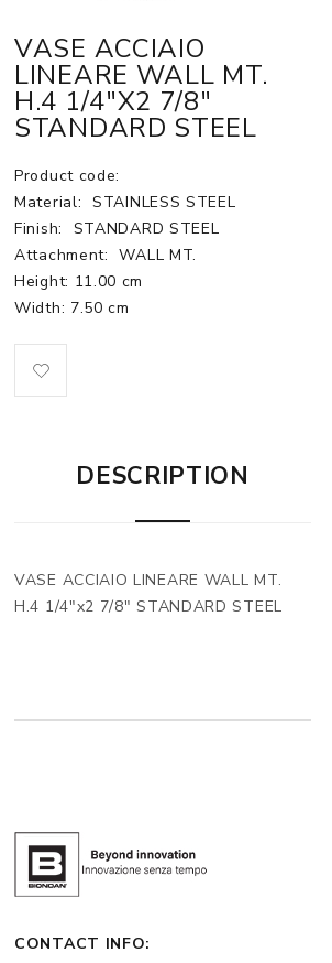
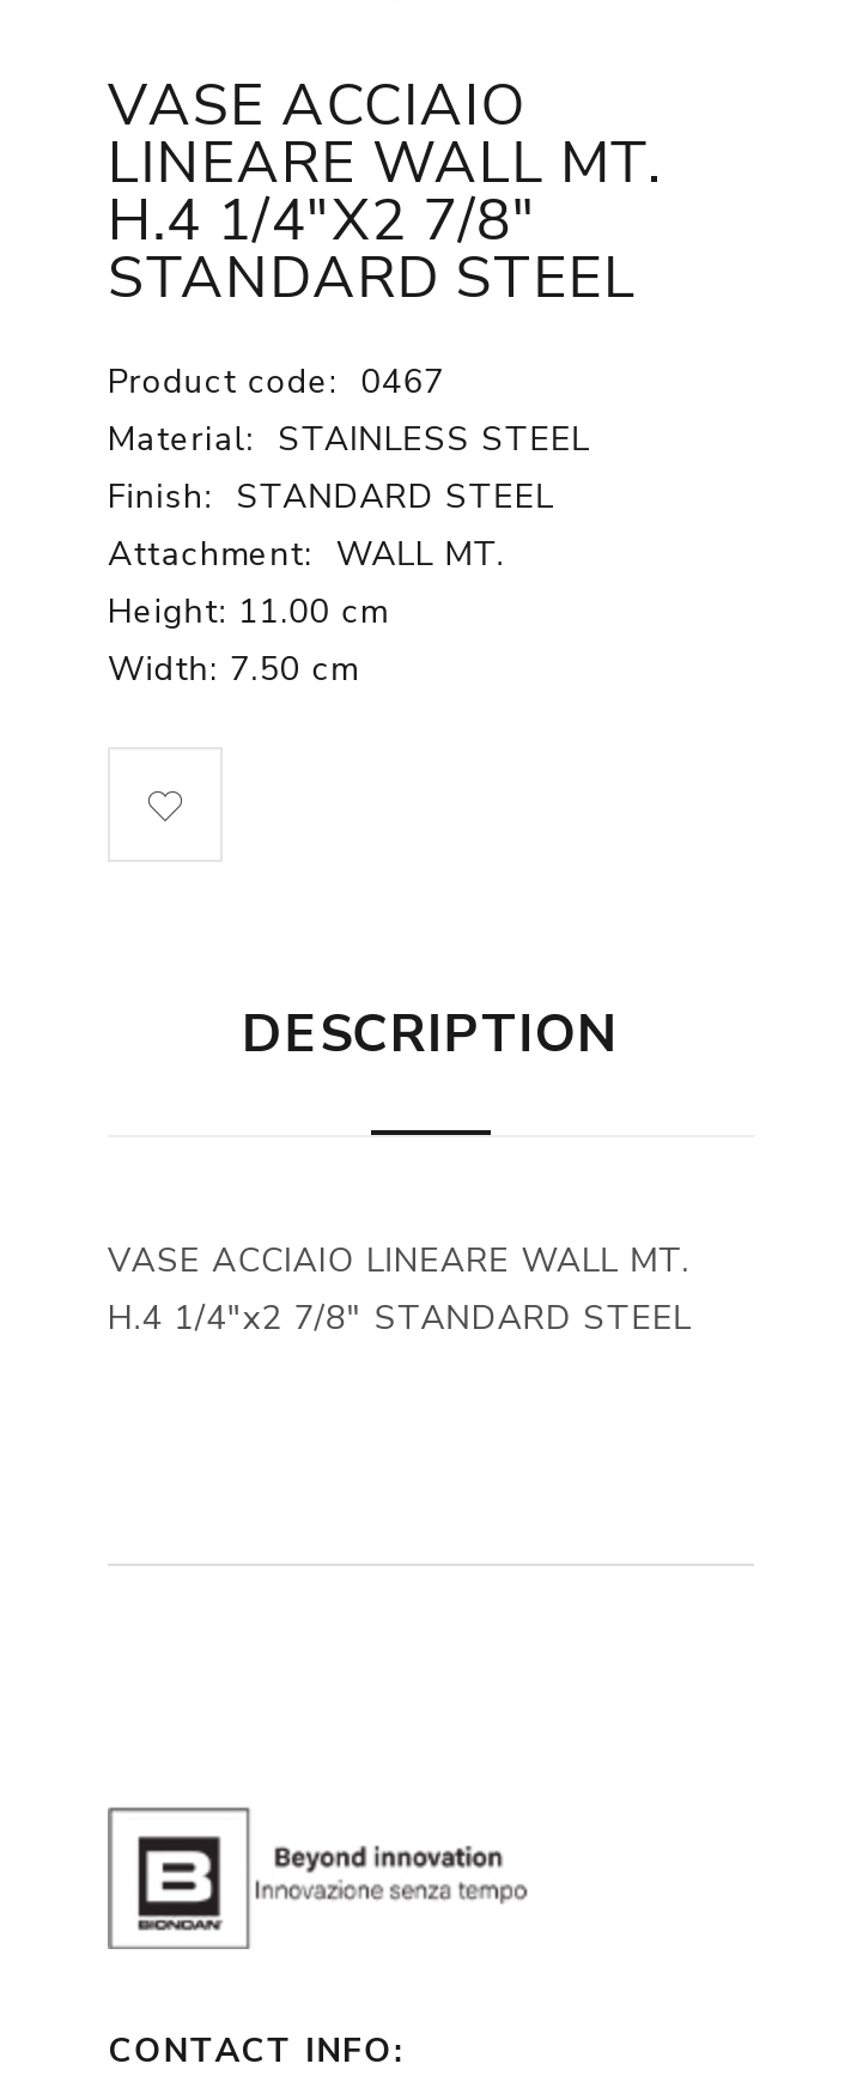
- Product code:
+ Product code: 0467
